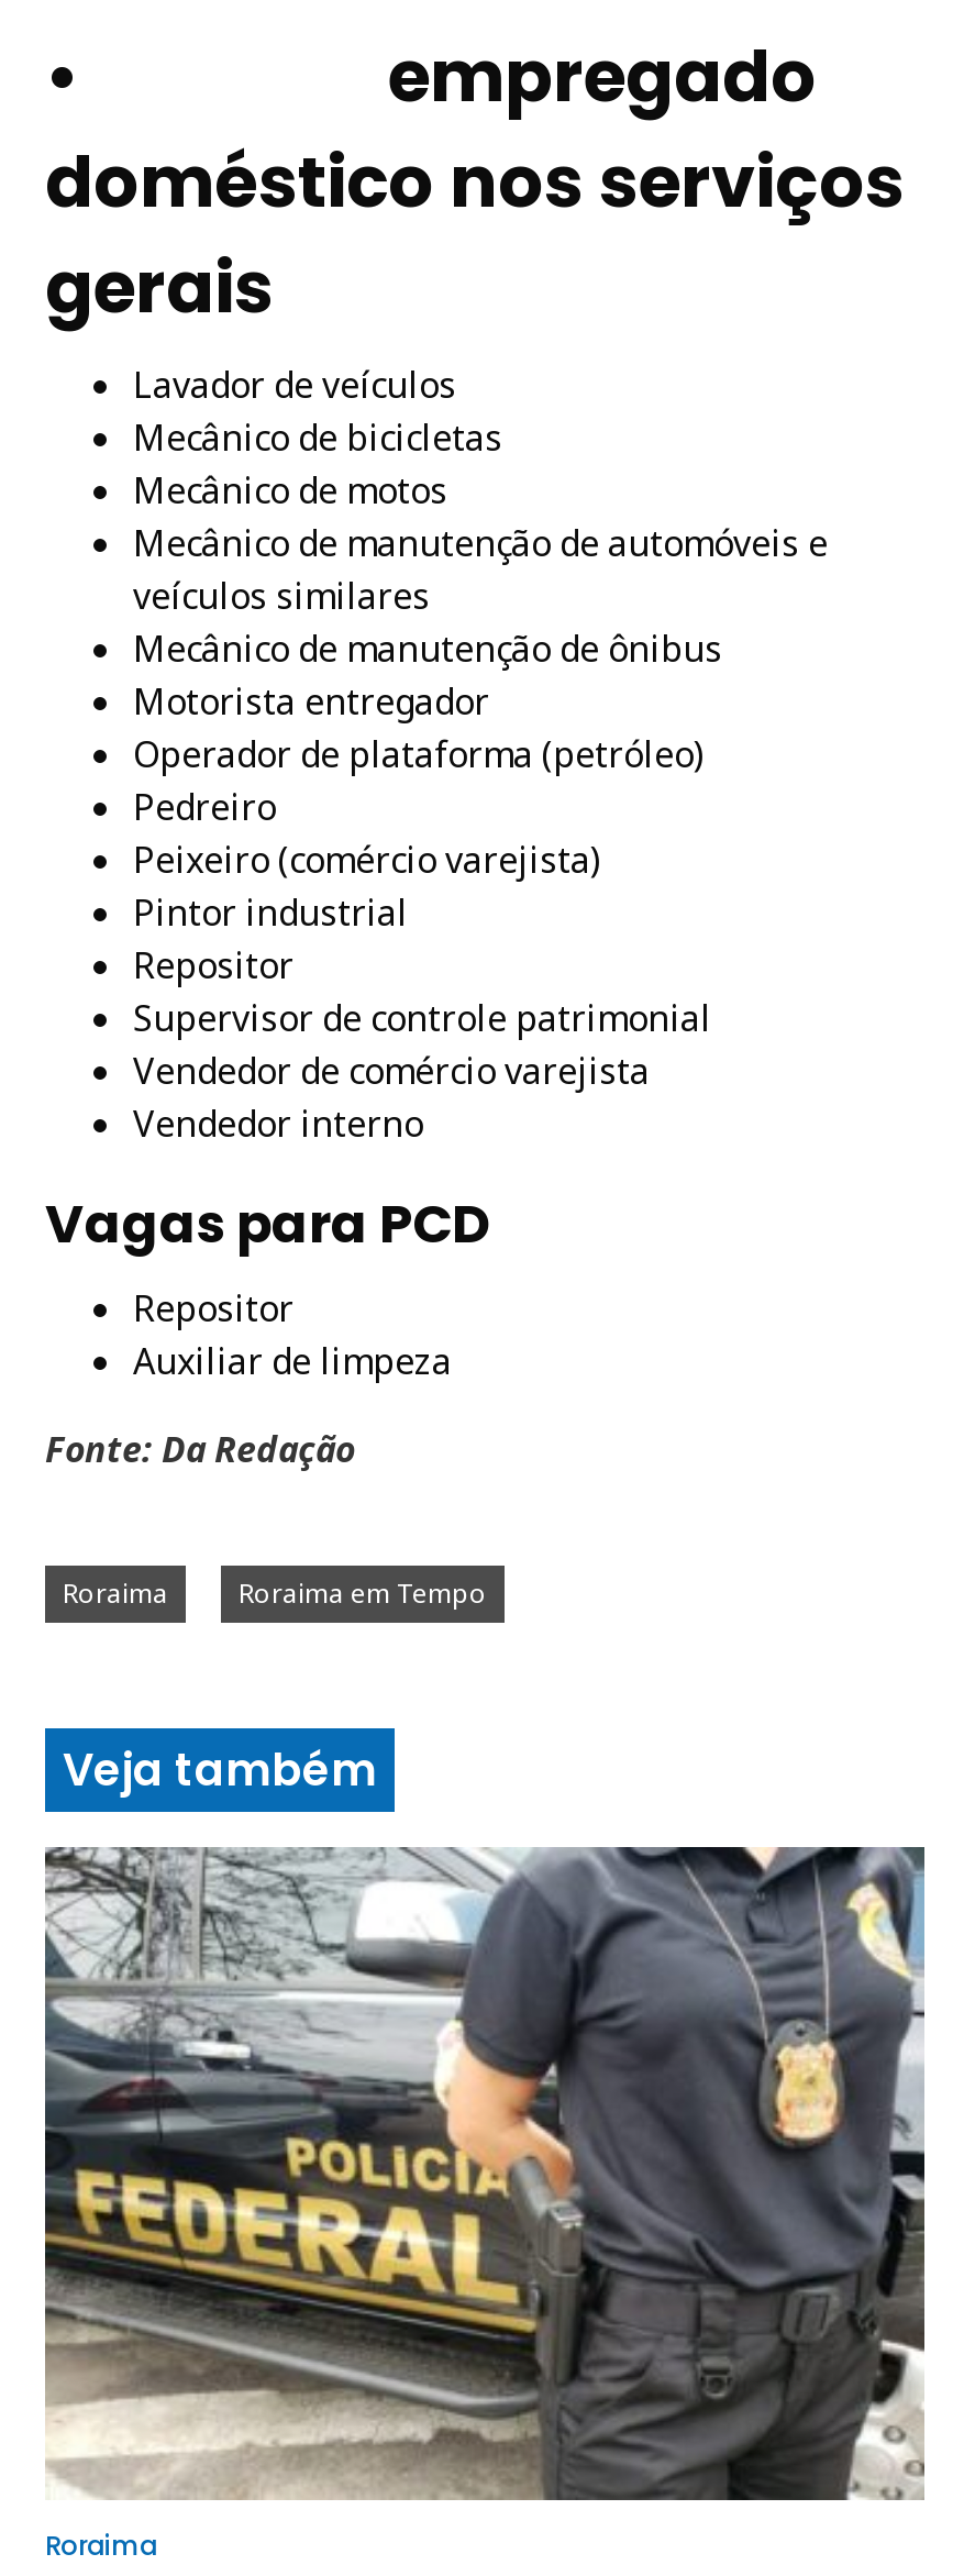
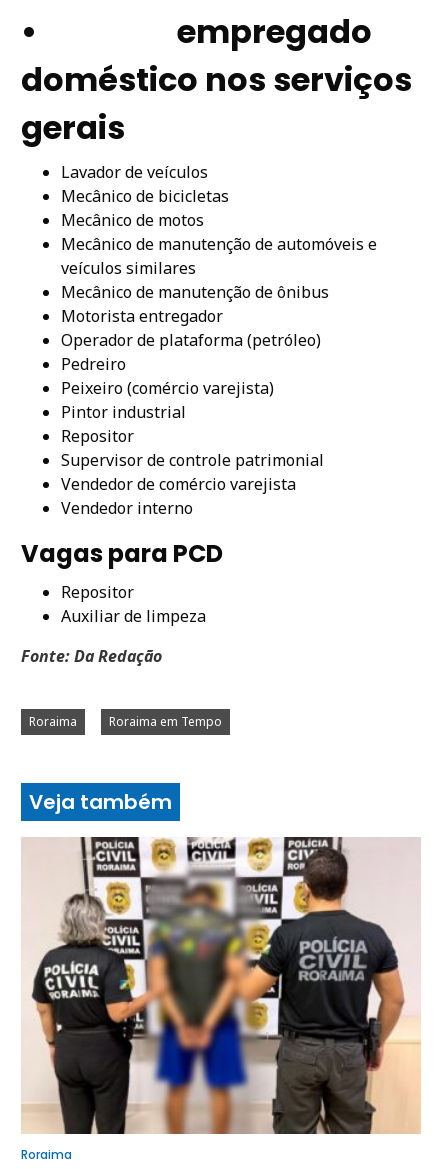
- [image]
+ [image]
